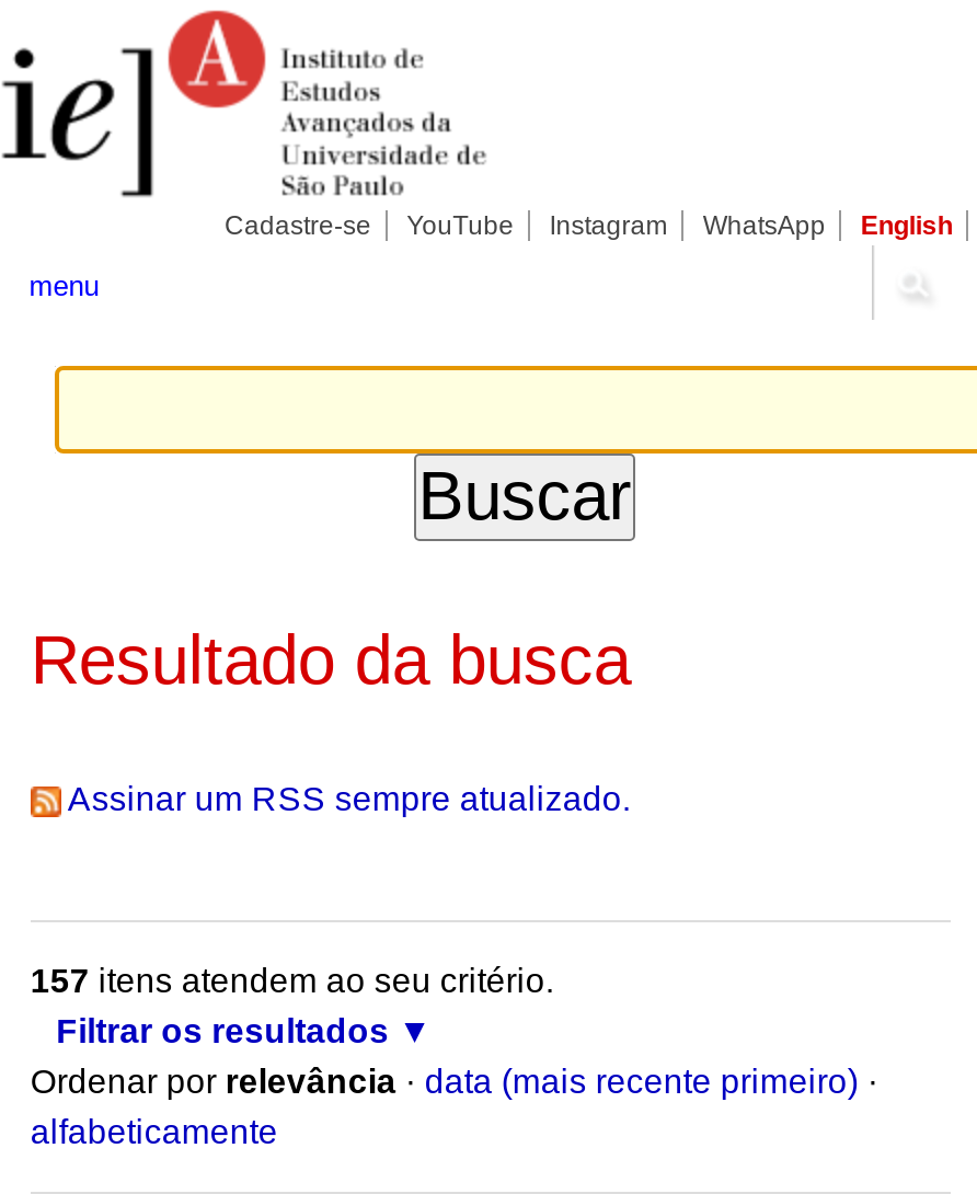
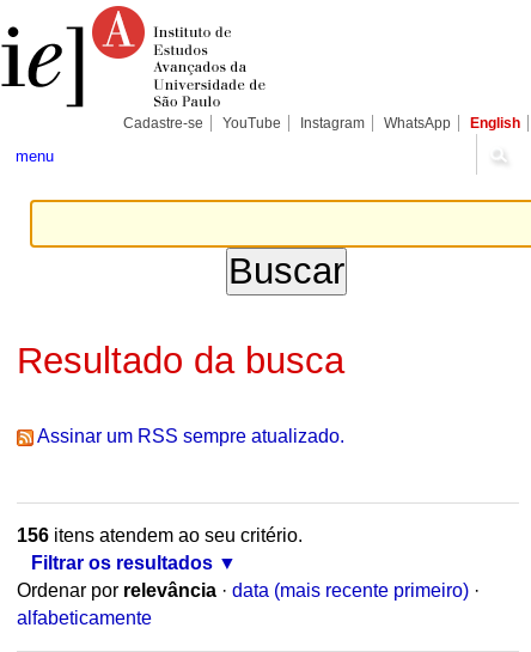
- 157 itens atendem ao seu critério.
+ 156 itens atendem ao seu critério.
